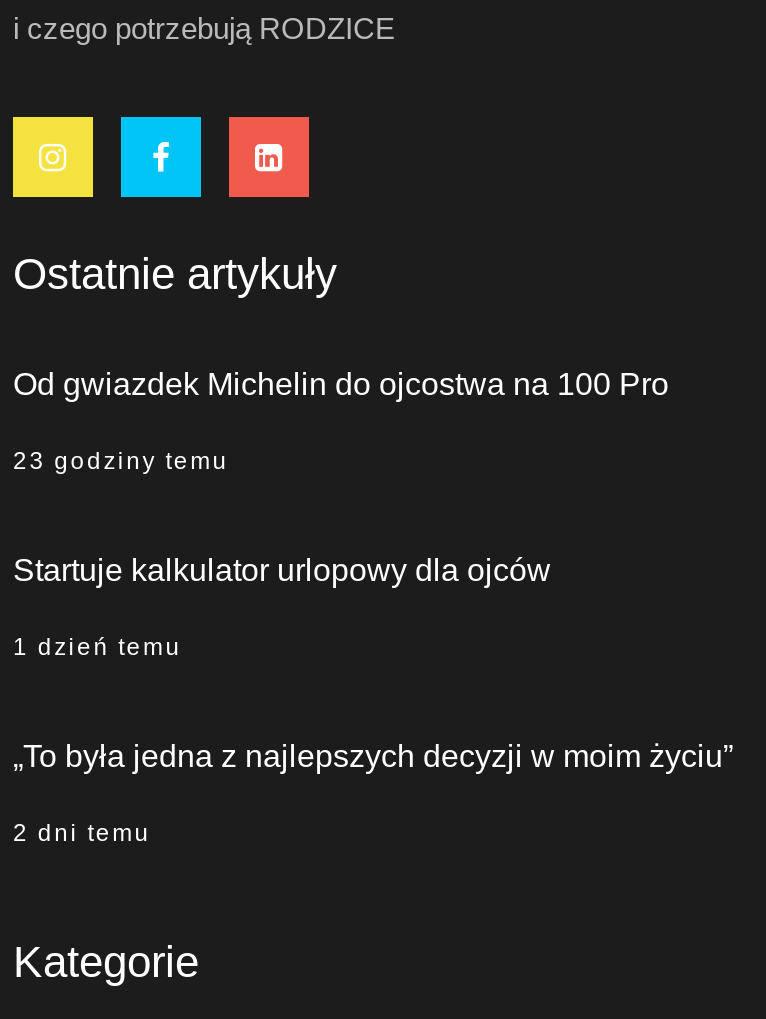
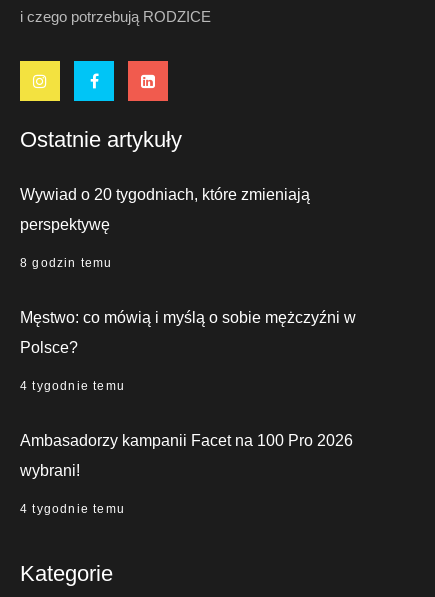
- Od gwiazdek Michelin do ojcostwa na 100 Pro
- 23 godziny temu
- Startuje kalkulator urlopowy dla ojców
- 1 dzień temu
- „To była jedna z najlepszych decyzji w moim życiu”
- 2 dni temu
+ Wywiad o 20 tygodniach, które zmieniają
+ perspektywę
+ 8 godzin temu
+ Męstwo: co mówią i myślą o sobie mężczyźni w
+ Polsce?
+ 4 tygodnie temu
+ Ambasadorzy kampanii Facet na 100 Pro 2026
+ wybrani!
+ 4 tygodnie temu
